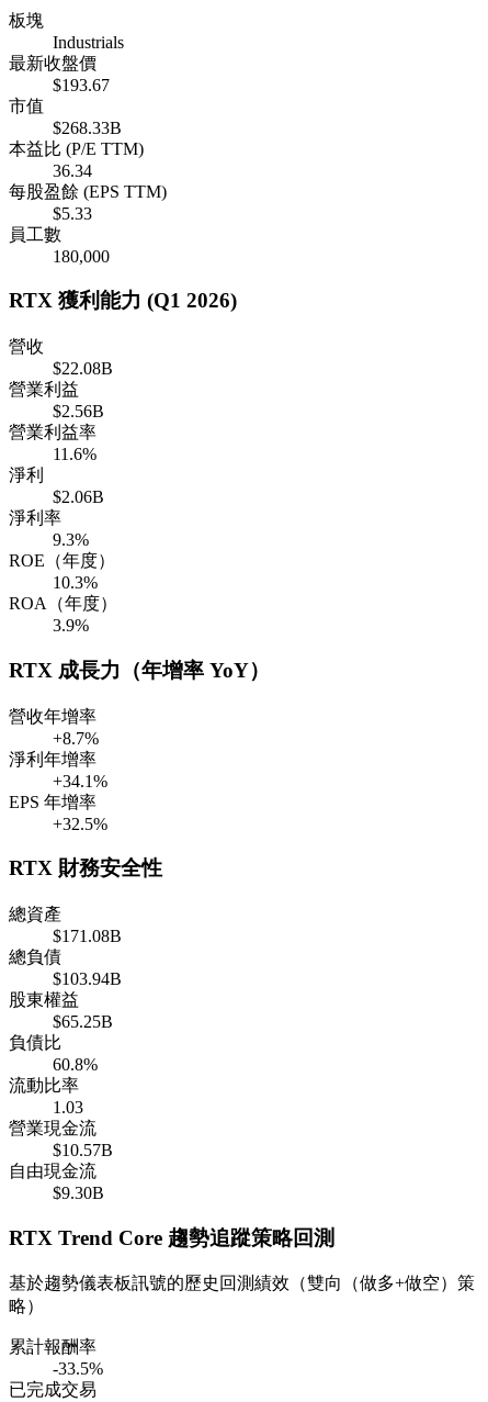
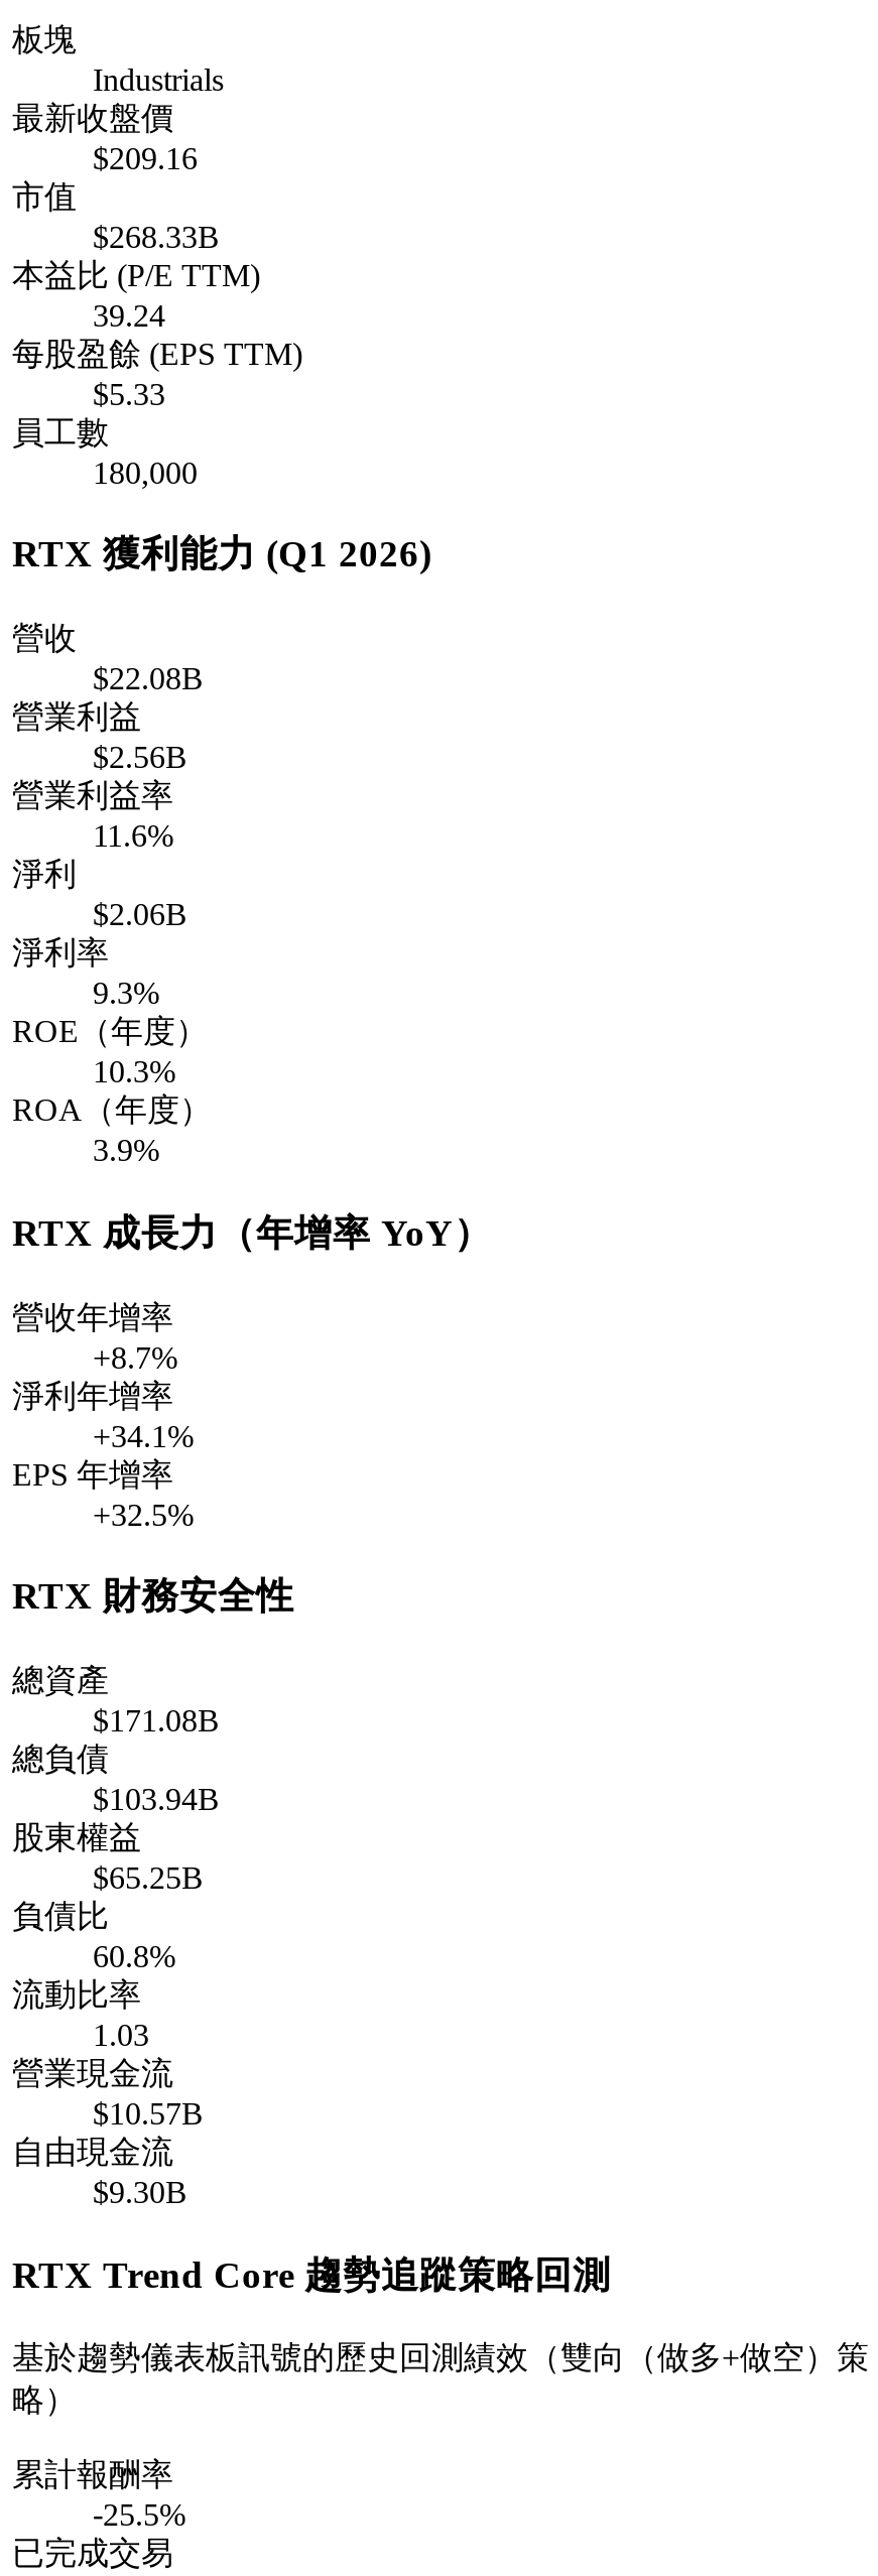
- $193.67
+ $209.16

- 36.34
+ 39.24

- -33.5%
+ -25.5%
